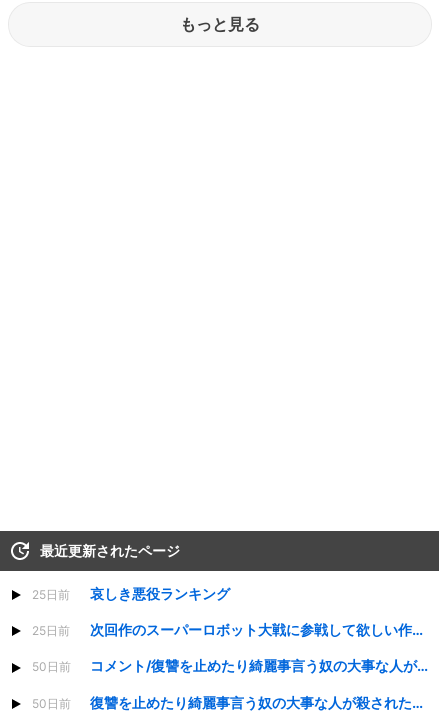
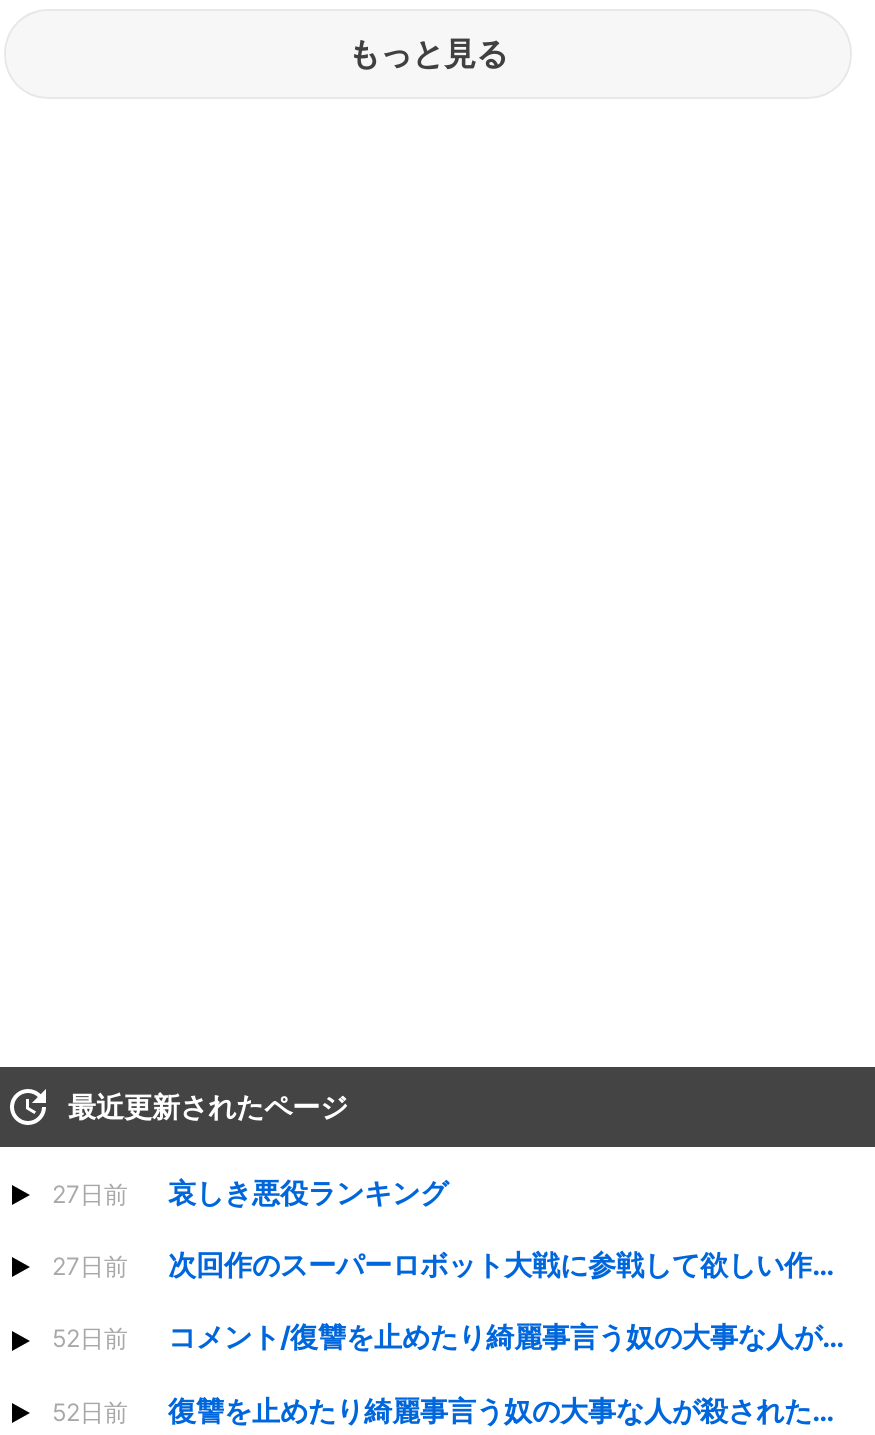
- 25日前 哀しき悪役ランキング
+ 27日前 哀しき悪役ランキング

- 25日前
+ 27日前

- 50日前
+ 52日前

- 50日前
+ 52日前
